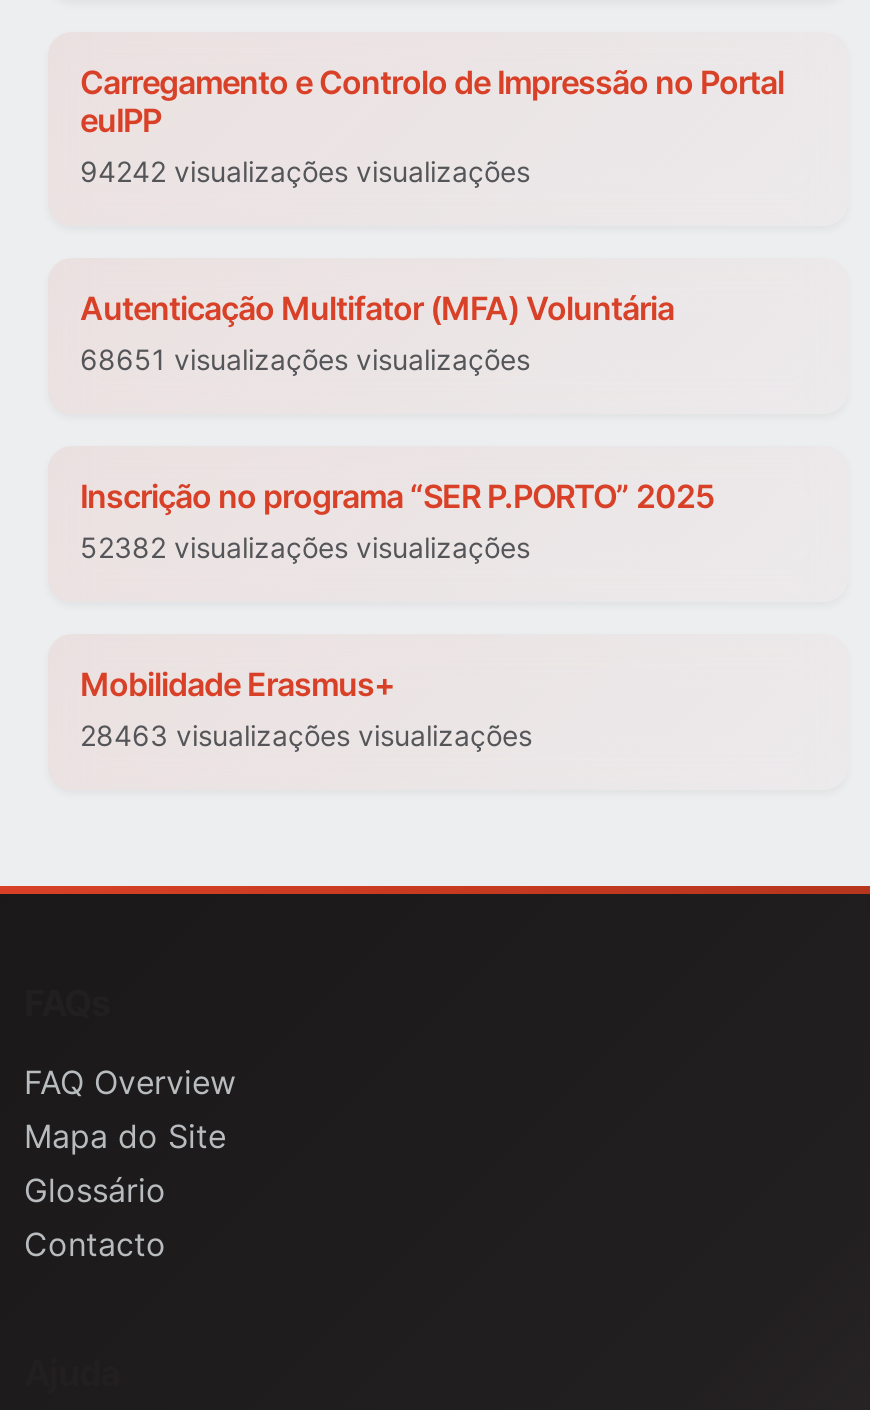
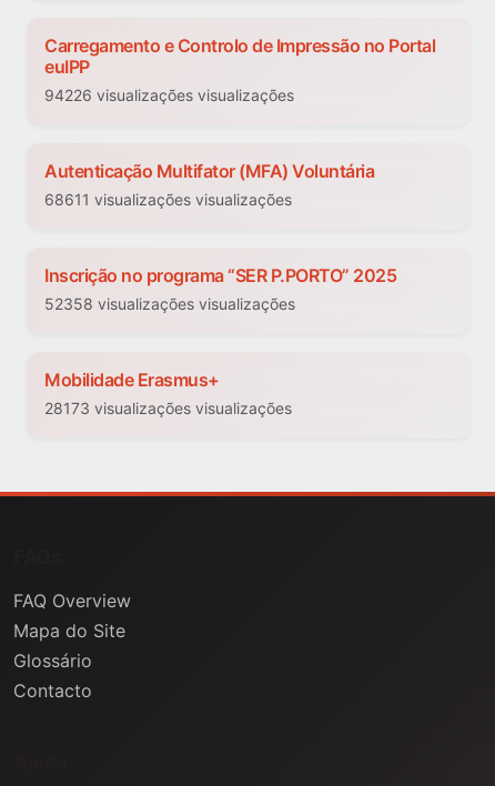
- 94242 visualizações visualizações
+ 94226 visualizações visualizações

- 68651 visualizações visualizações
+ 68611 visualizações visualizações

- 52382 visualizações visualizações
+ 52358 visualizações visualizações

- 28463 visualizações visualizações
+ 28173 visualizações visualizações
